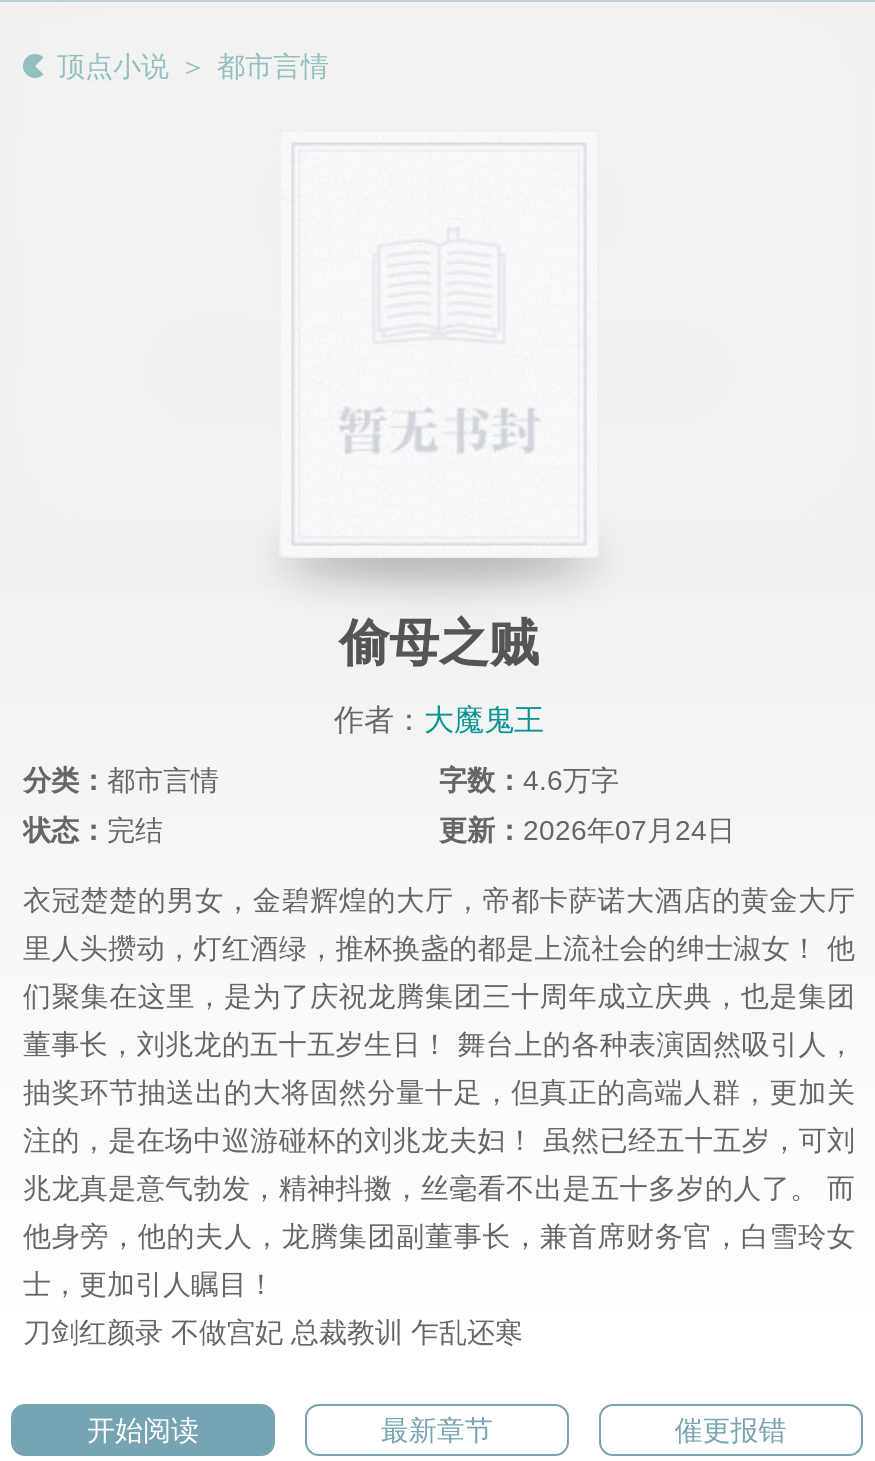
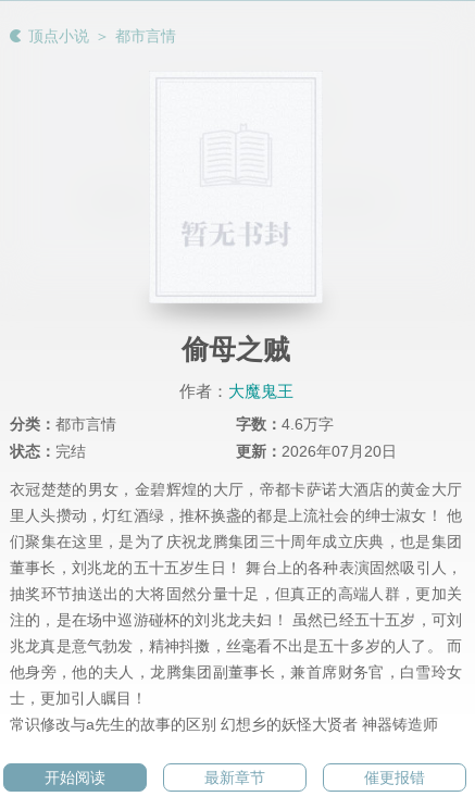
- 更新：2026年07月24日
+ 更新：2026年07月20日

- 刀剑红颜录 不做宫妃 总裁教训 乍乱还寒
+ 常识修改与a先生的故事的区别 幻想乡的妖怪大贤者 神器铸造师
